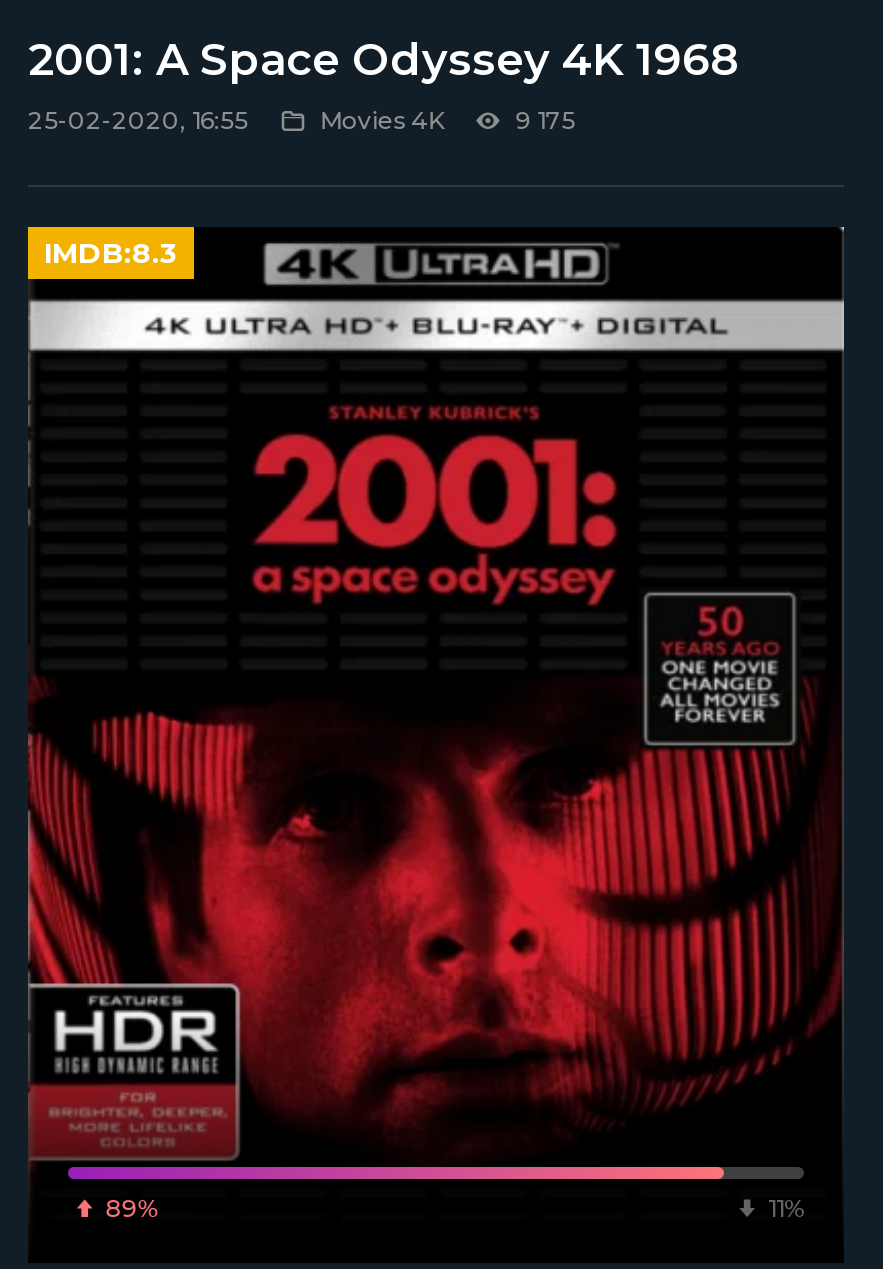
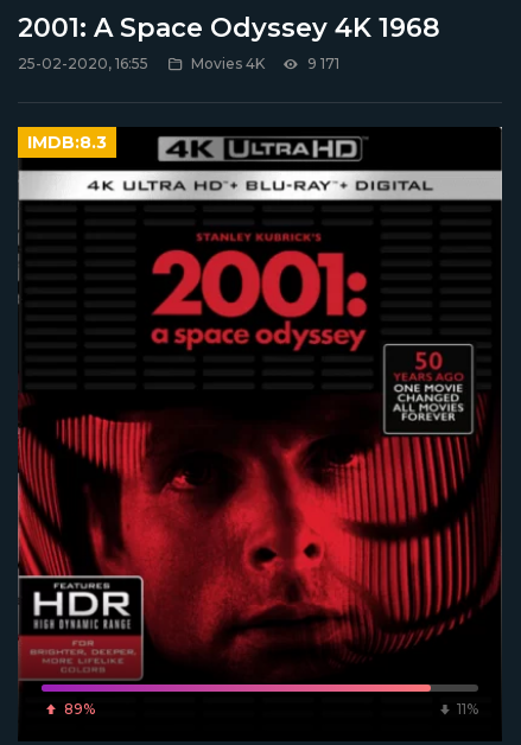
- 9 175
+ 9 171
